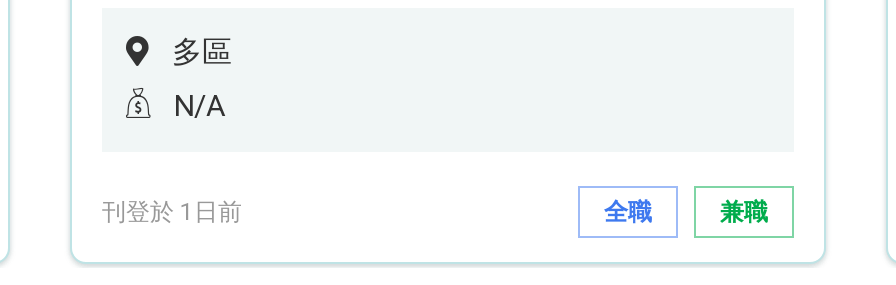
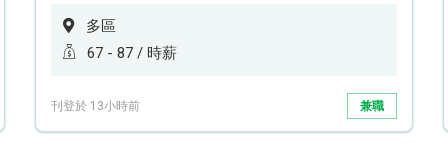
- N/A
+ 67 - 87 / 時薪

- 刊登於 1日前
- 全職
+ 刊登於 13小時前
